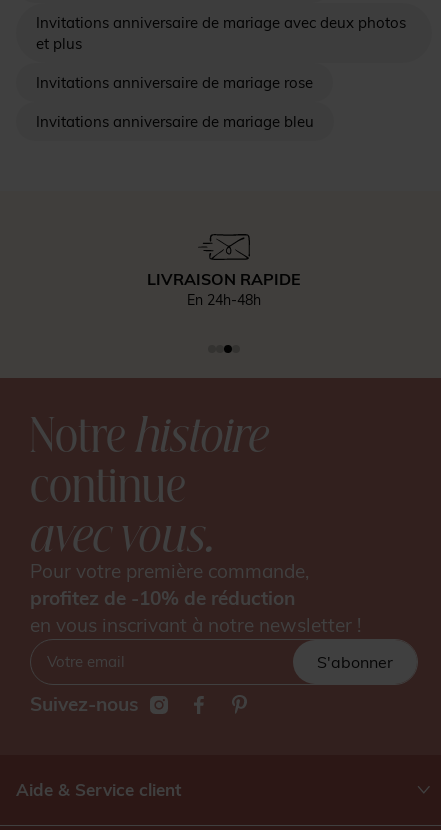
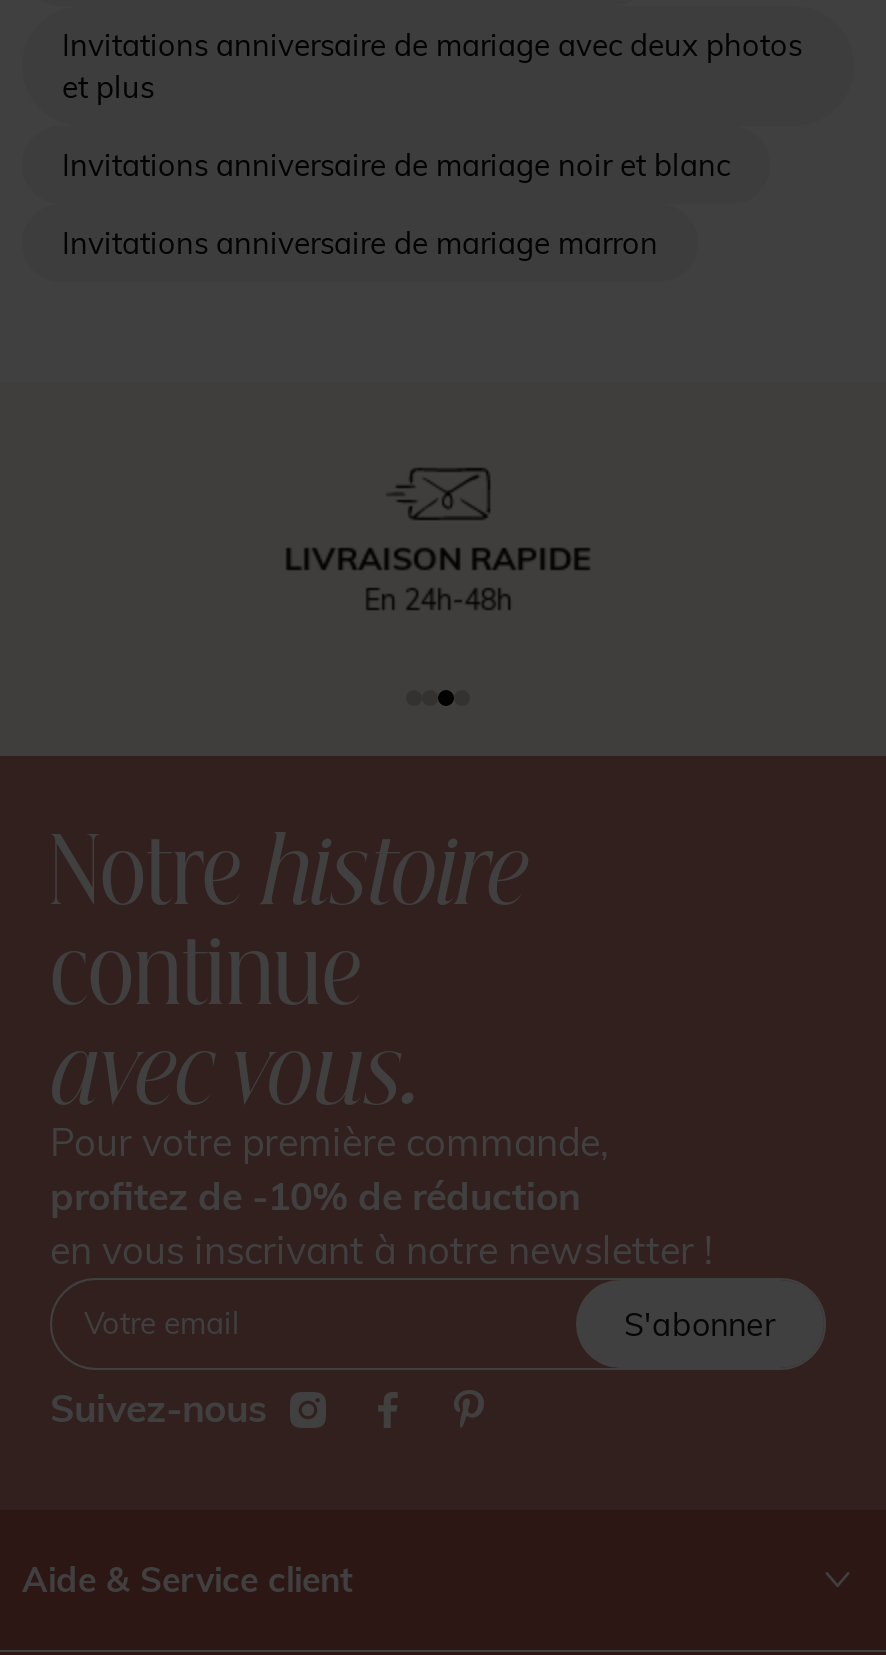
- Invitations anniversaire de mariage rose
+ Invitations anniversaire de mariage noir et blanc

- Invitations anniversaire de mariage bleu
+ Invitations anniversaire de mariage marron
